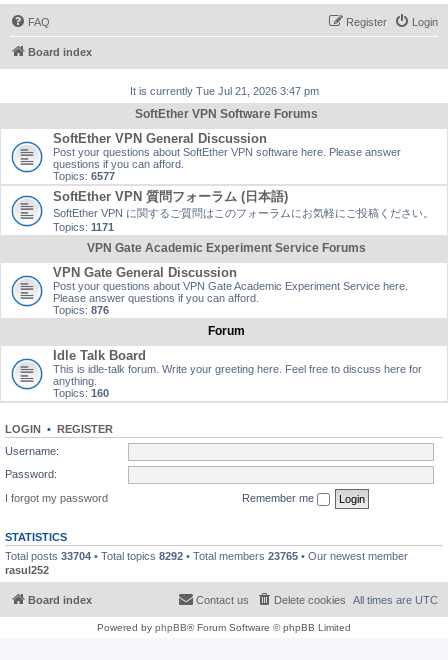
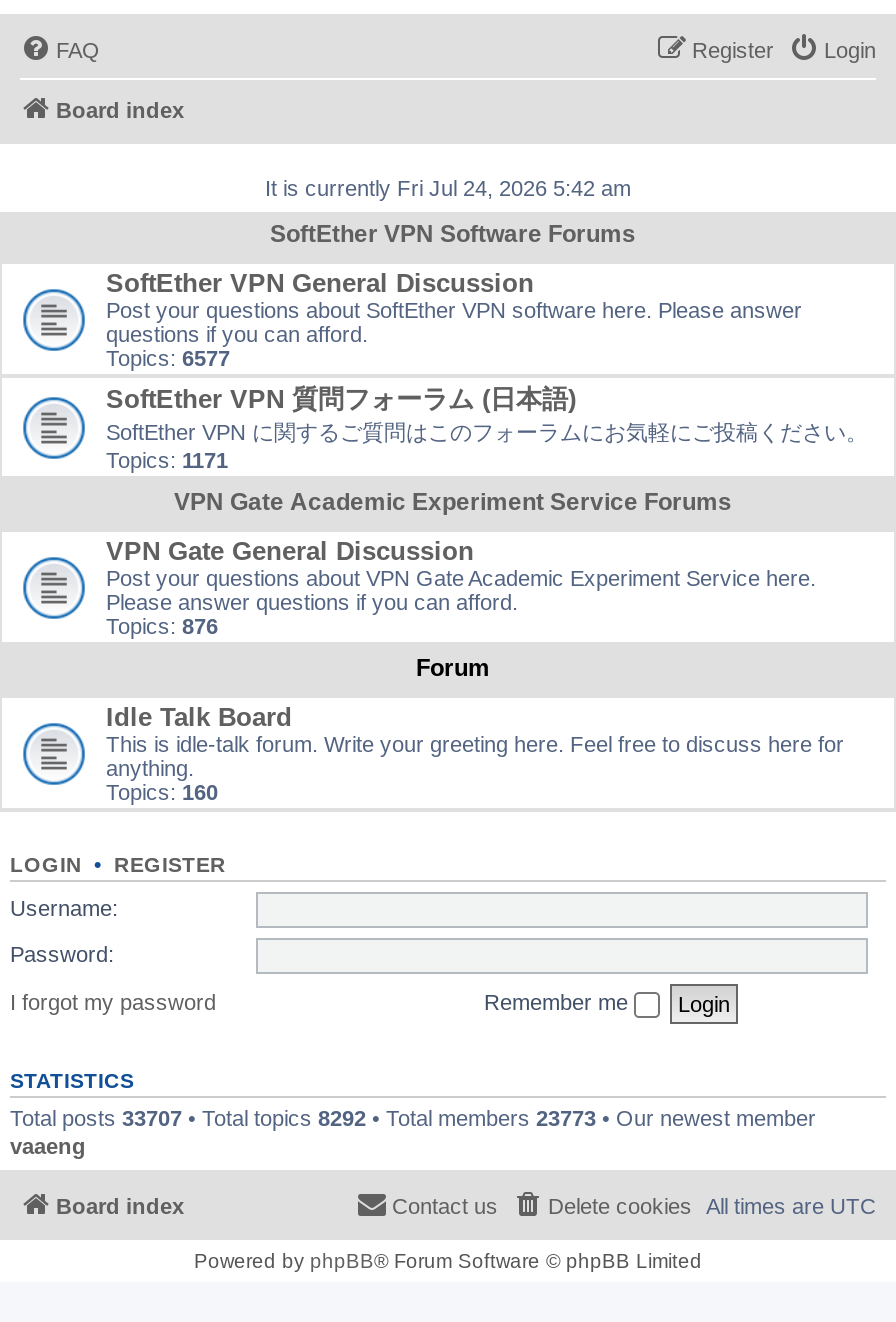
- It is currently Tue Jul 21, 2026 3:47 pm
+ It is currently Fri Jul 24, 2026 5:42 am

- Total posts 33704 • Total topics 8292 • Total members 23765 • Our newest member
- rasul252
+ Total posts 33707 • Total topics 8292 • Total members 23773 • Our newest member
+ vaaeng
